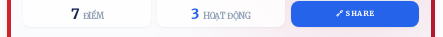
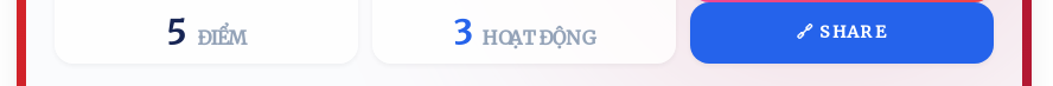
- 7 ĐIỂM
+ 5 ĐIỂM
